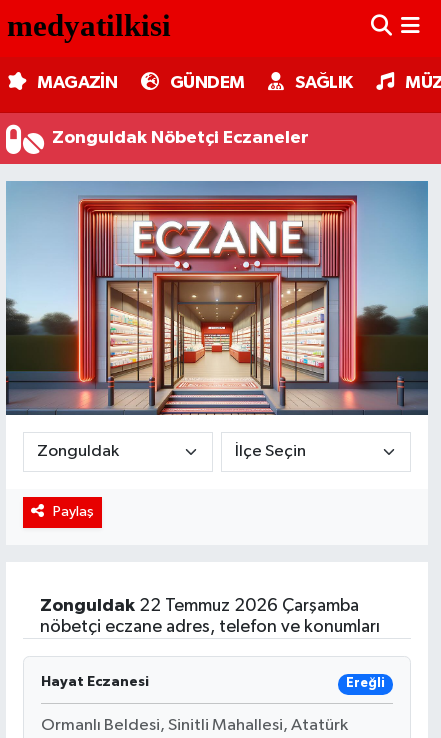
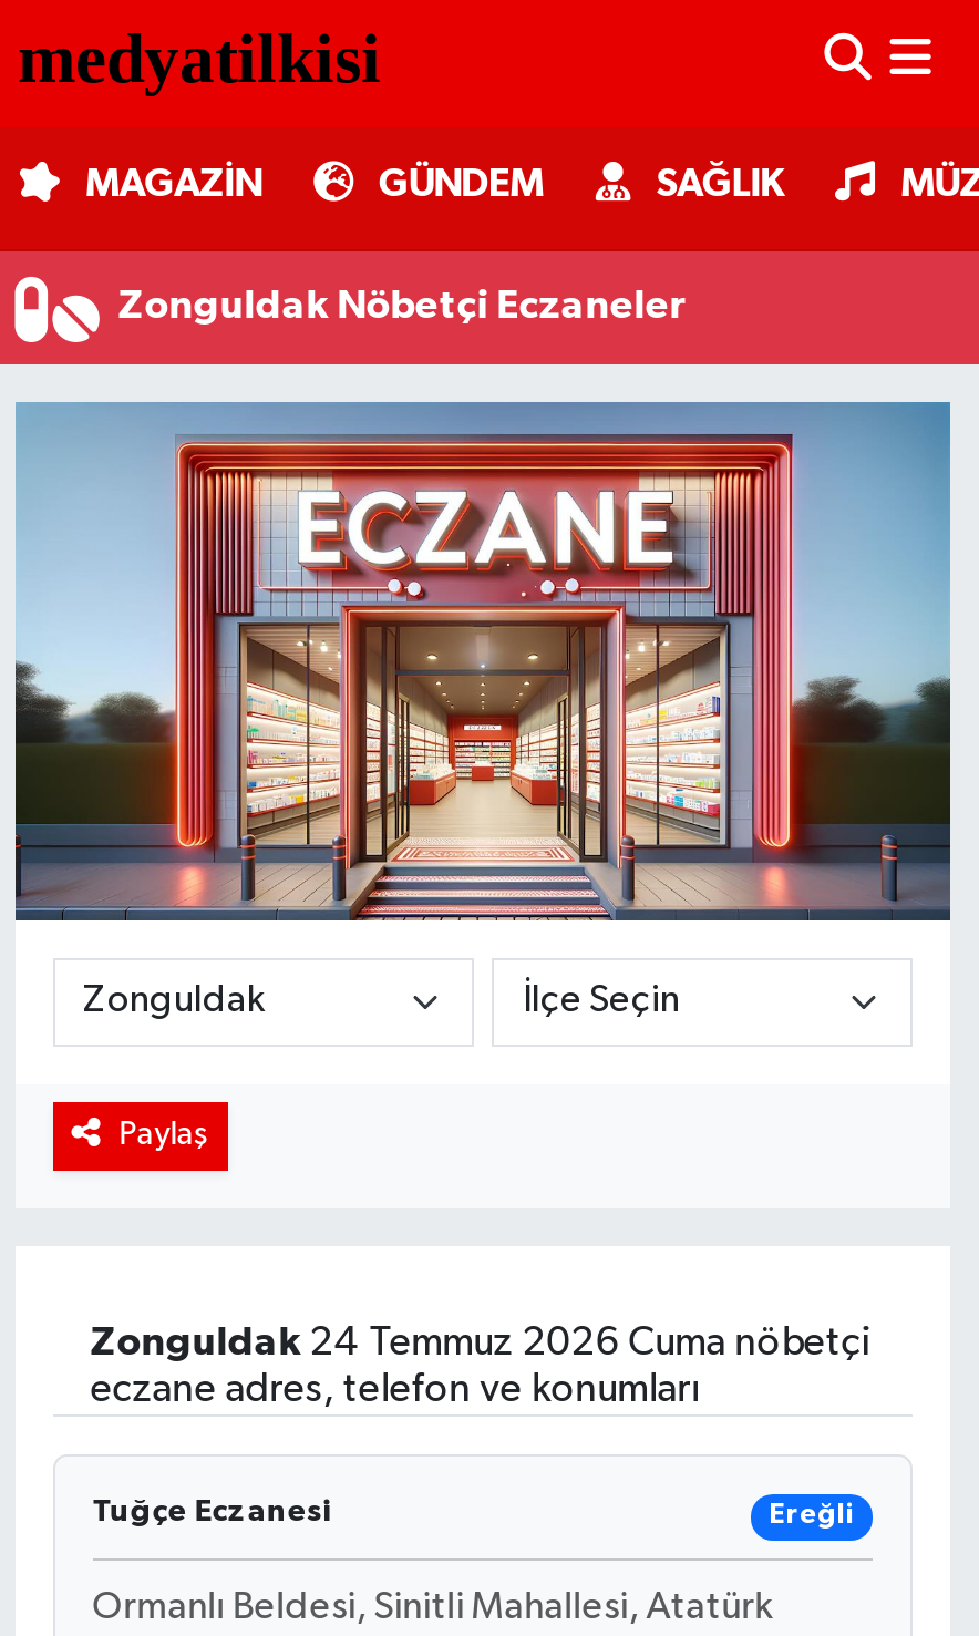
- Zonguldak 22 Temmuz 2026 Çarşamba
- nöbetçi eczane adres, telefon ve konumları
+ Zonguldak 24 Temmuz 2026 Cuma nöbetçi
+ eczane adres, telefon ve konumları

- Hayat Eczanesi
+ Tuğçe Eczanesi
